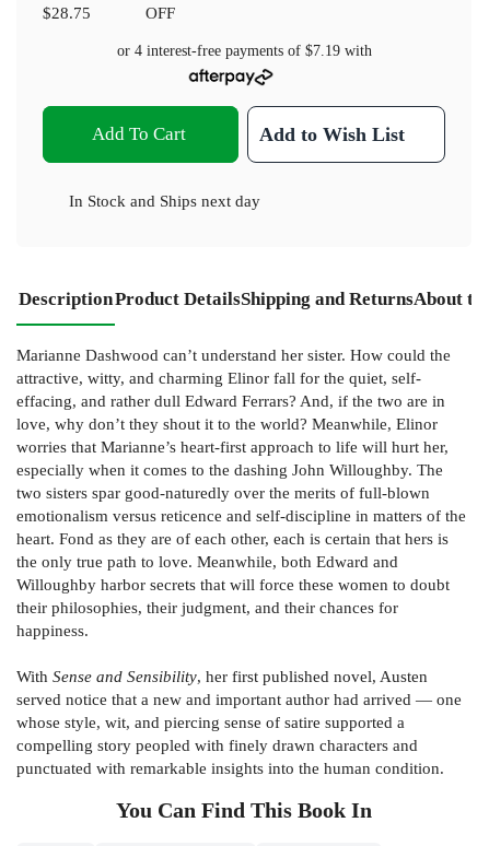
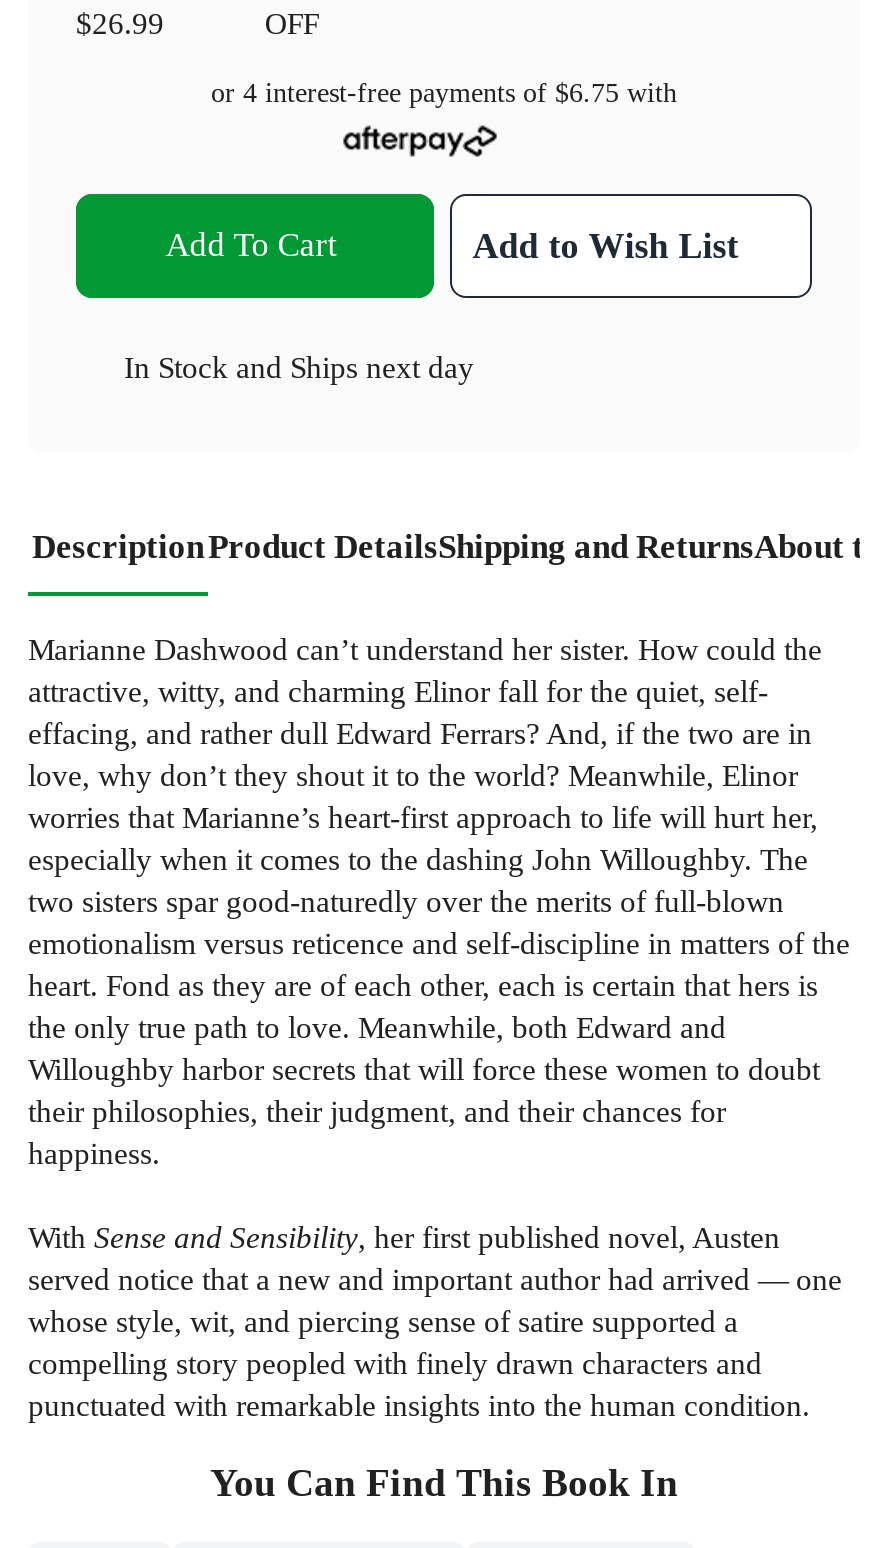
- $28.75
+ $26.99

- or 4 interest-free payments of $7.19 with
+ or 4 interest-free payments of $6.75 with
